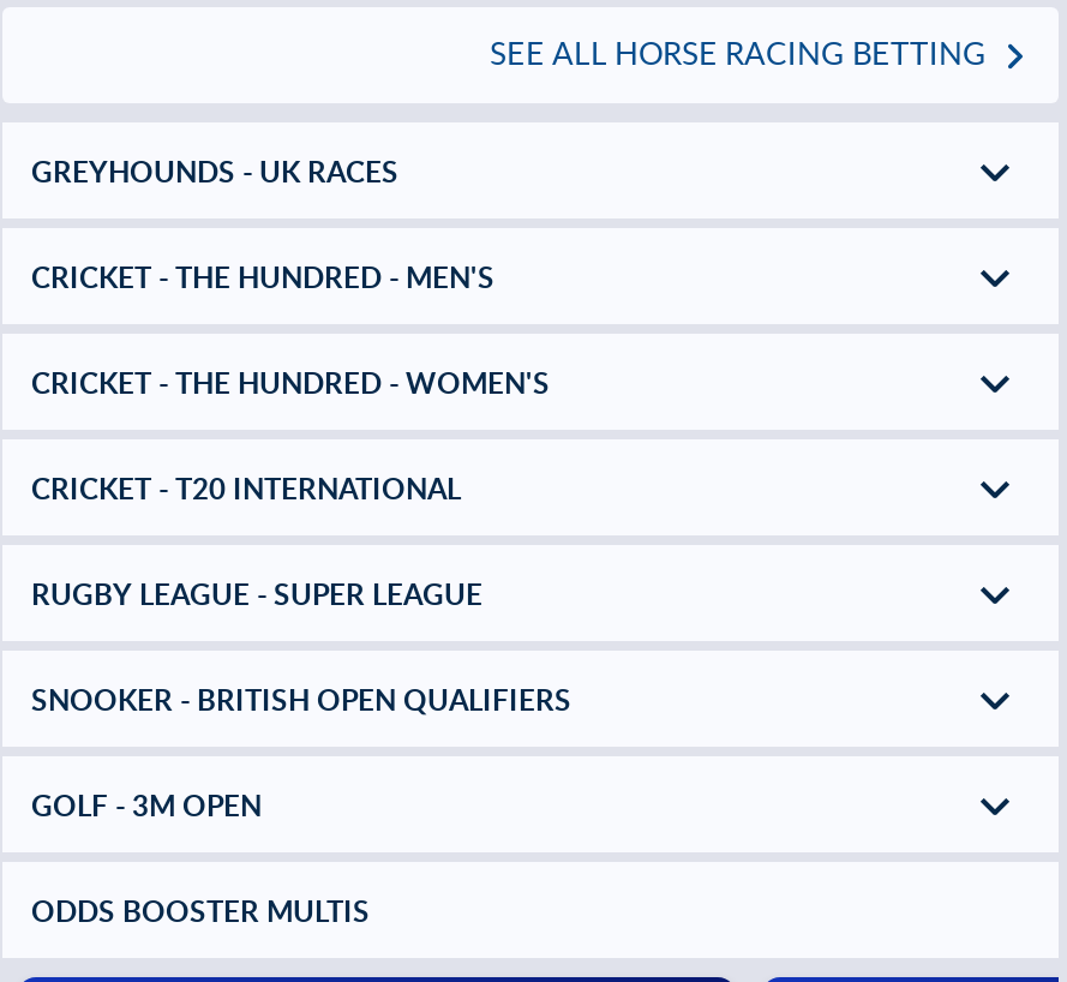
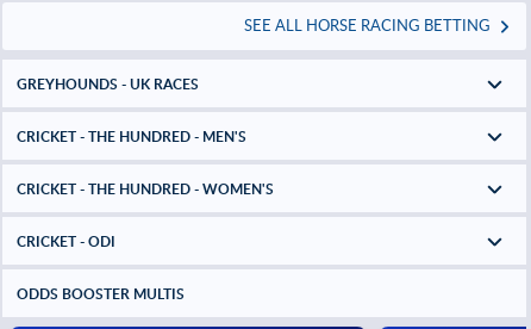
- CRICKET - T20 INTERNATIONAL
- RUGBY LEAGUE - SUPER LEAGUE
- SNOOKER - BRITISH OPEN QUALIFIERS
- GOLF - 3M OPEN
+ CRICKET - ODI
